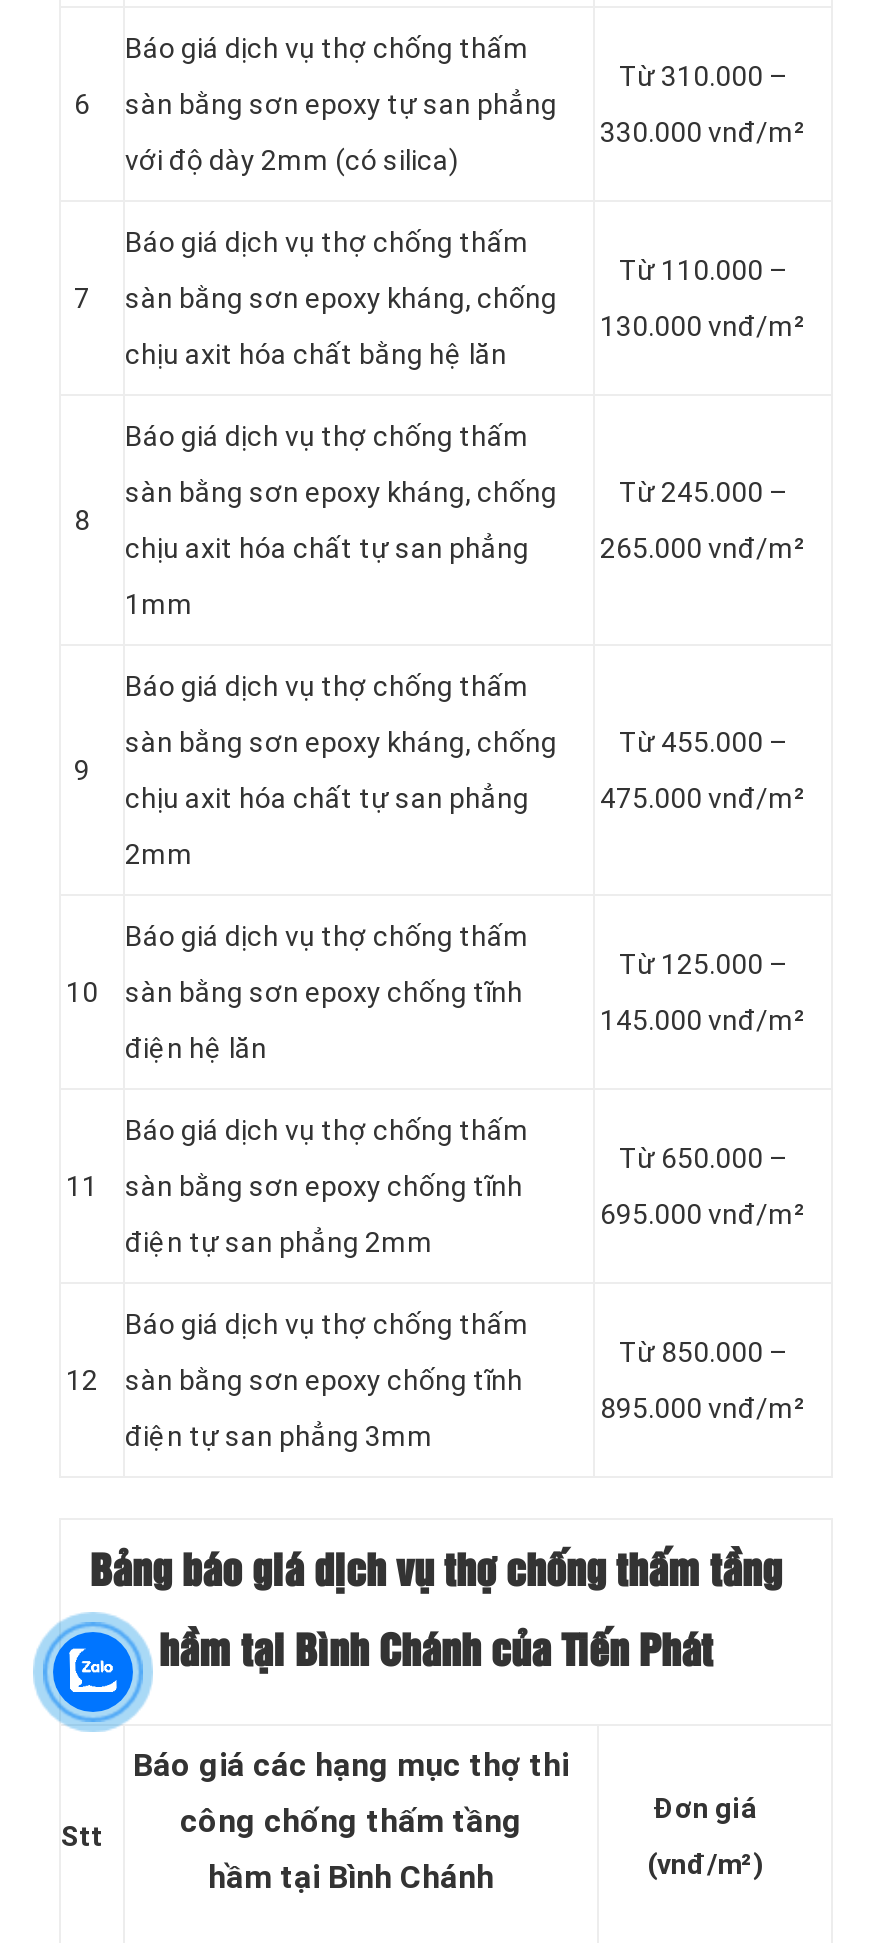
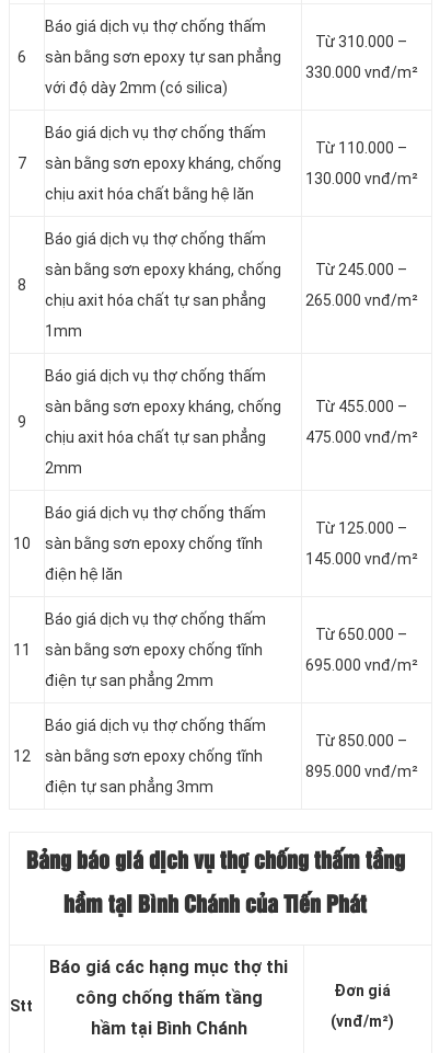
- [image]
